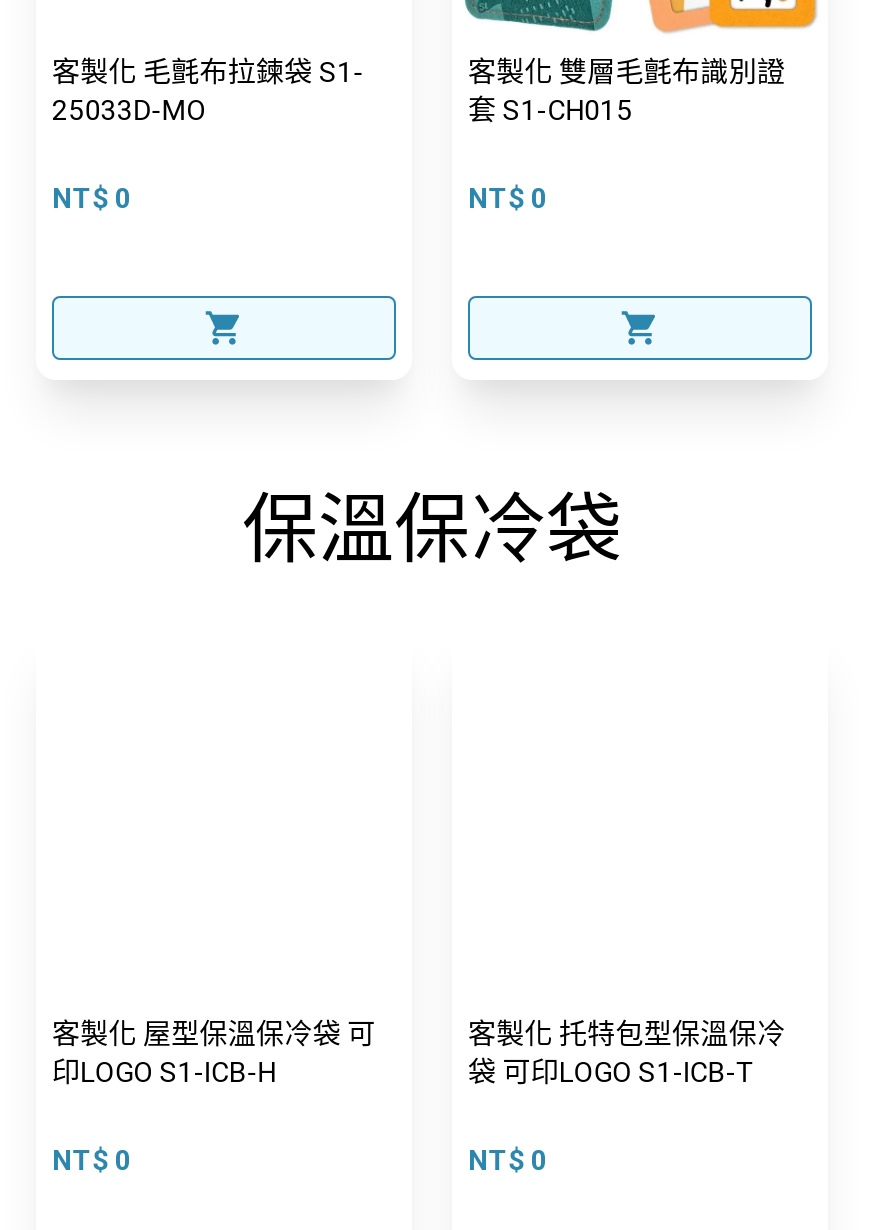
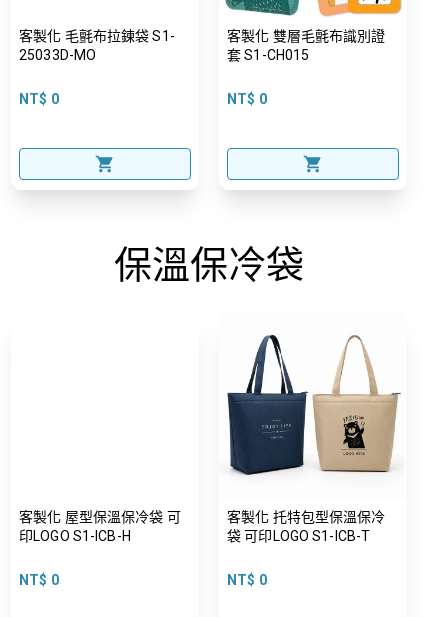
+ [image]
